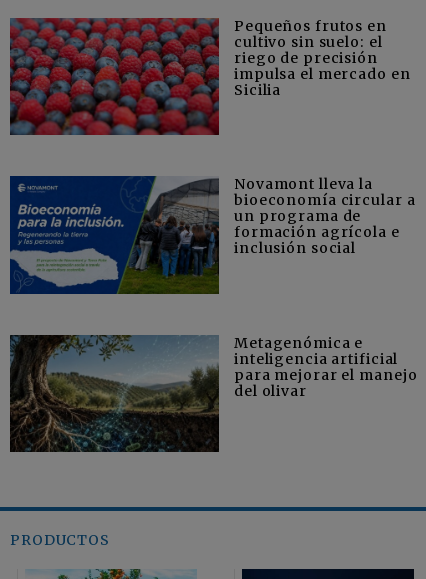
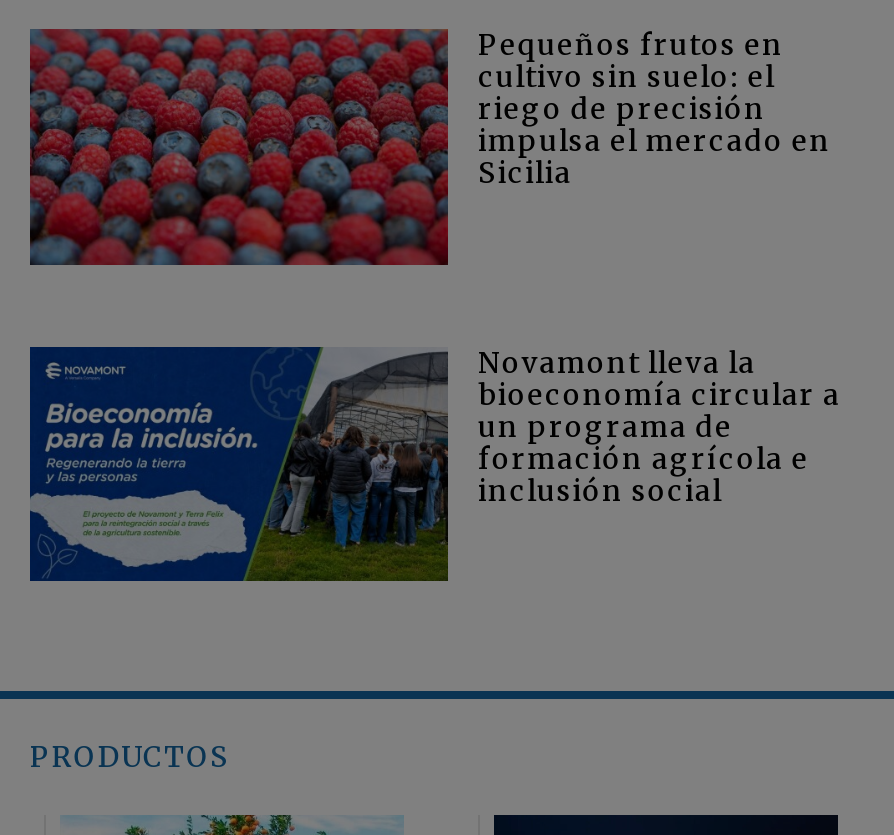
- [image]
- Metagenómica e
- inteligencia artificial
- para mejorar el manejo
- del olivar
